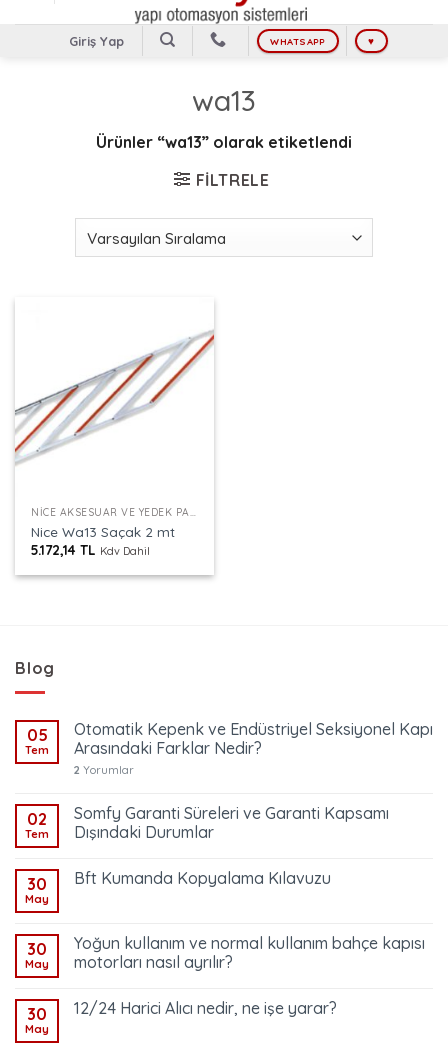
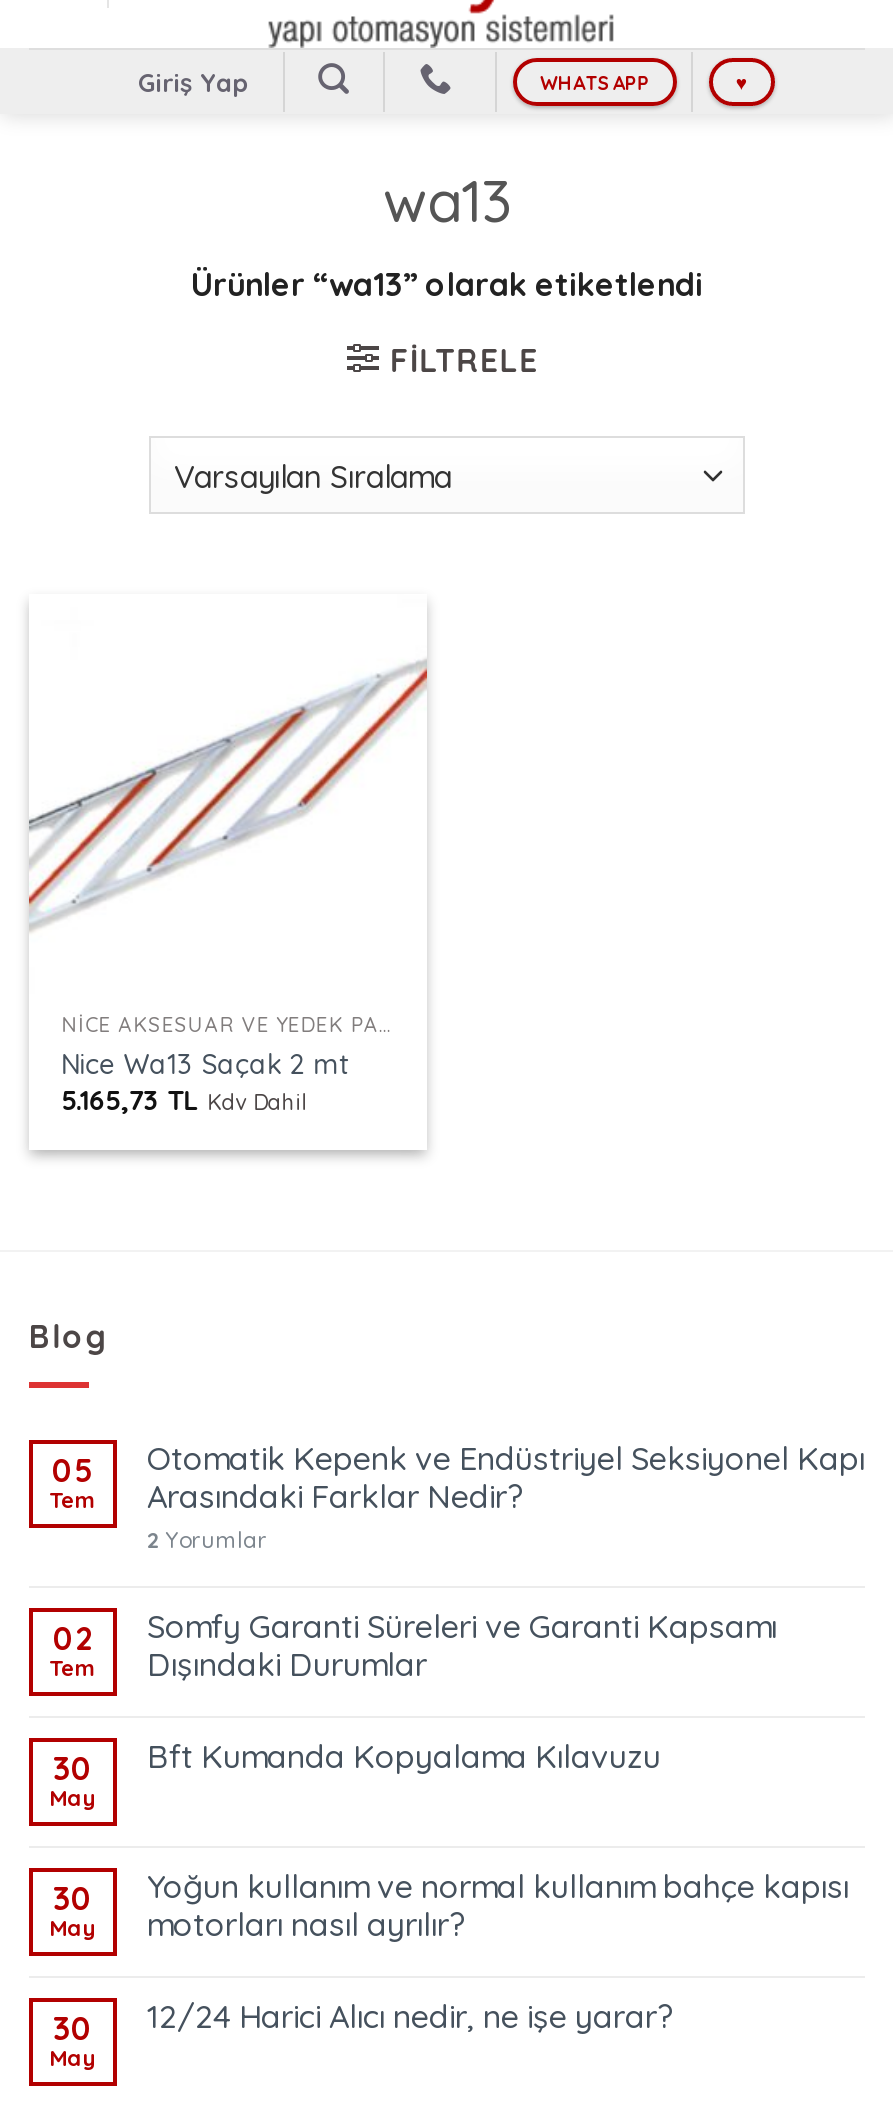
- 5.172,14 TL Kdv Dahil
+ 5.165,73 TL Kdv Dahil
